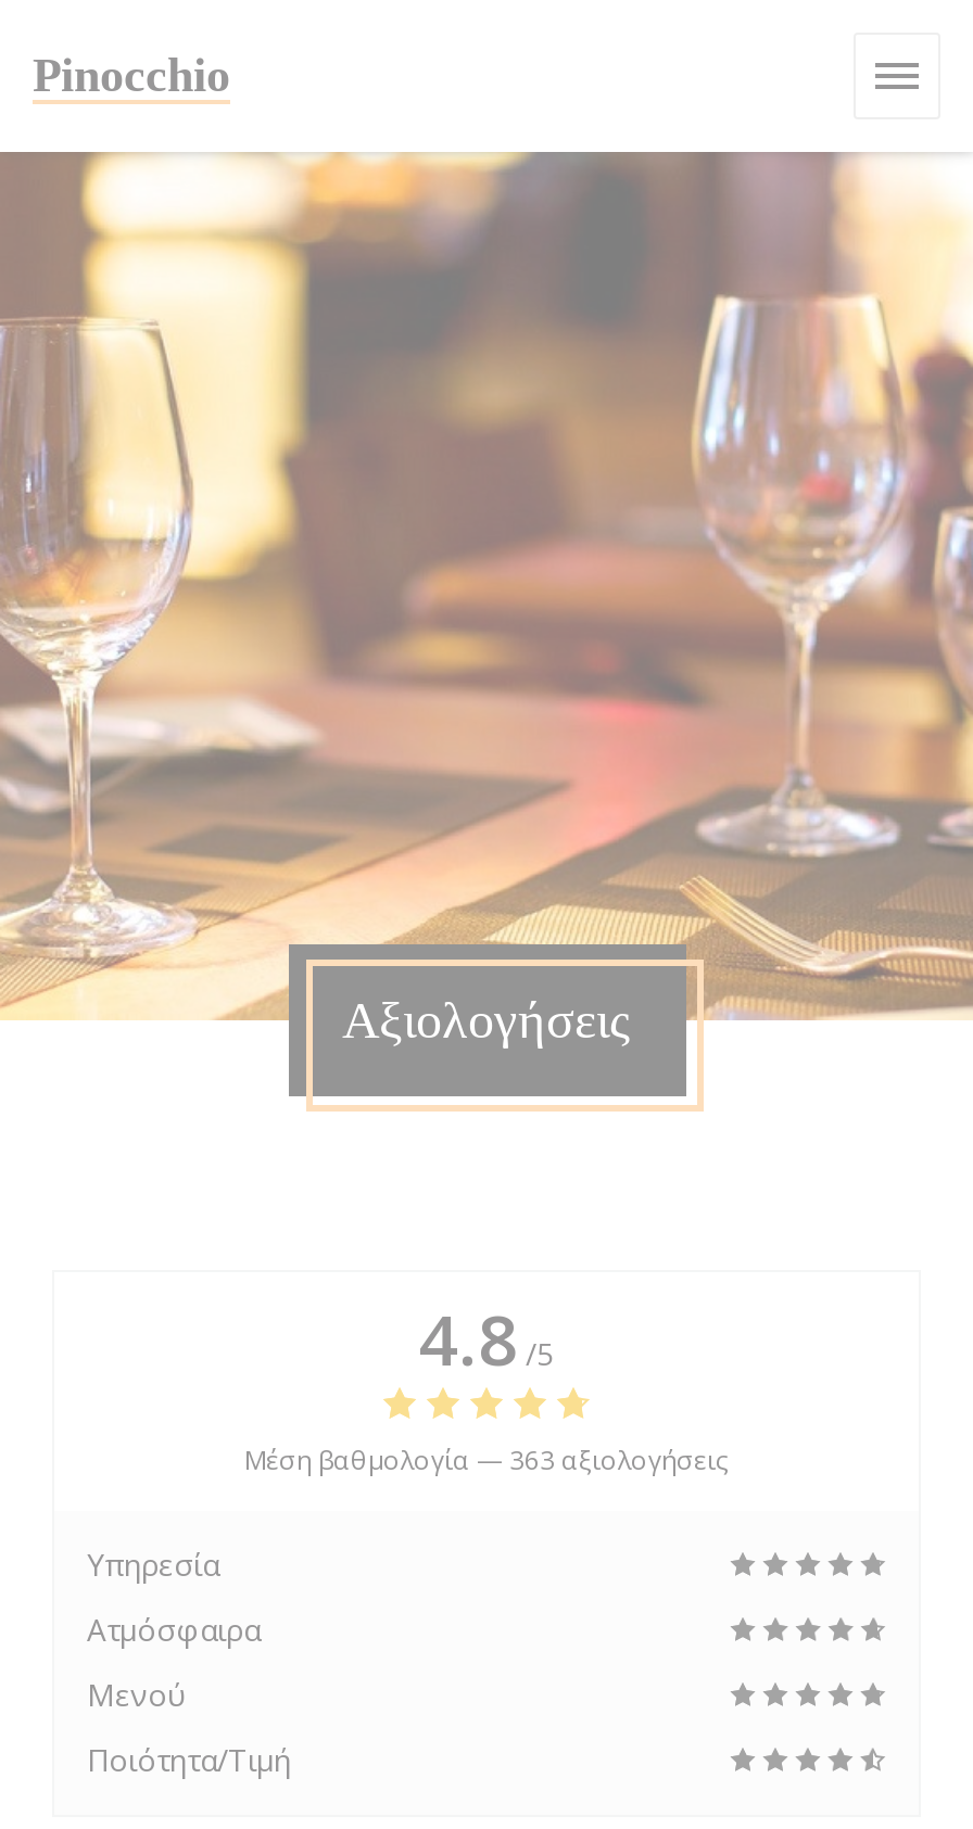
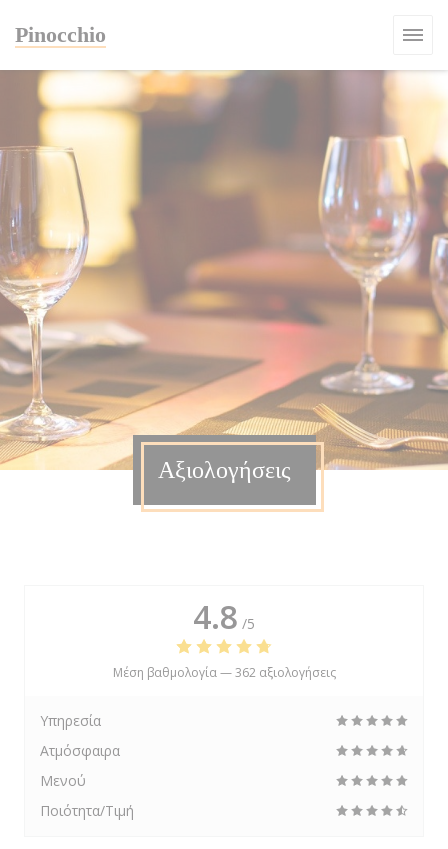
- Μέση βαθμολογία — 363 αξιολογήσεις
+ Μέση βαθμολογία — 362 αξιολογήσεις
